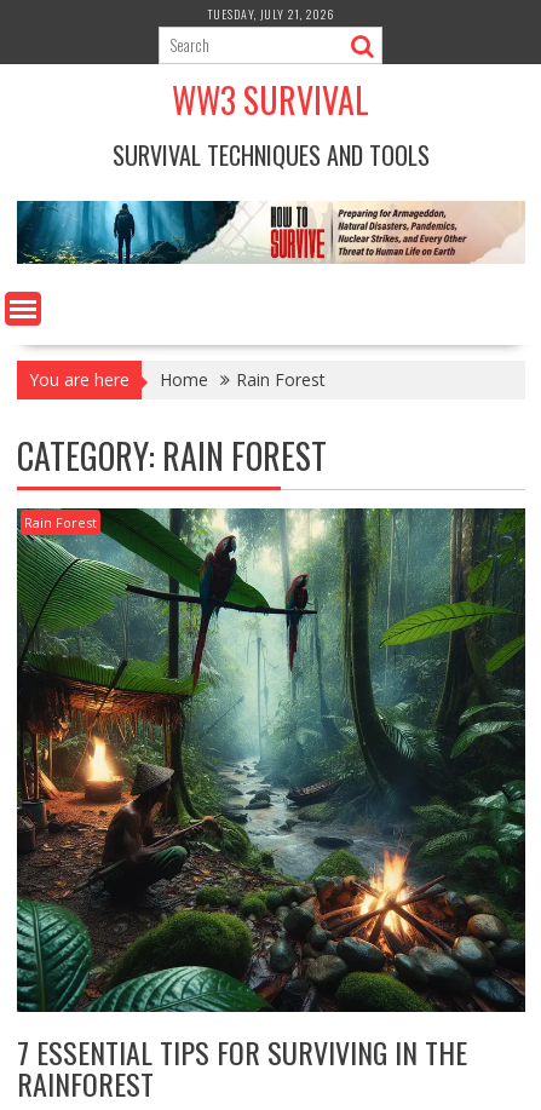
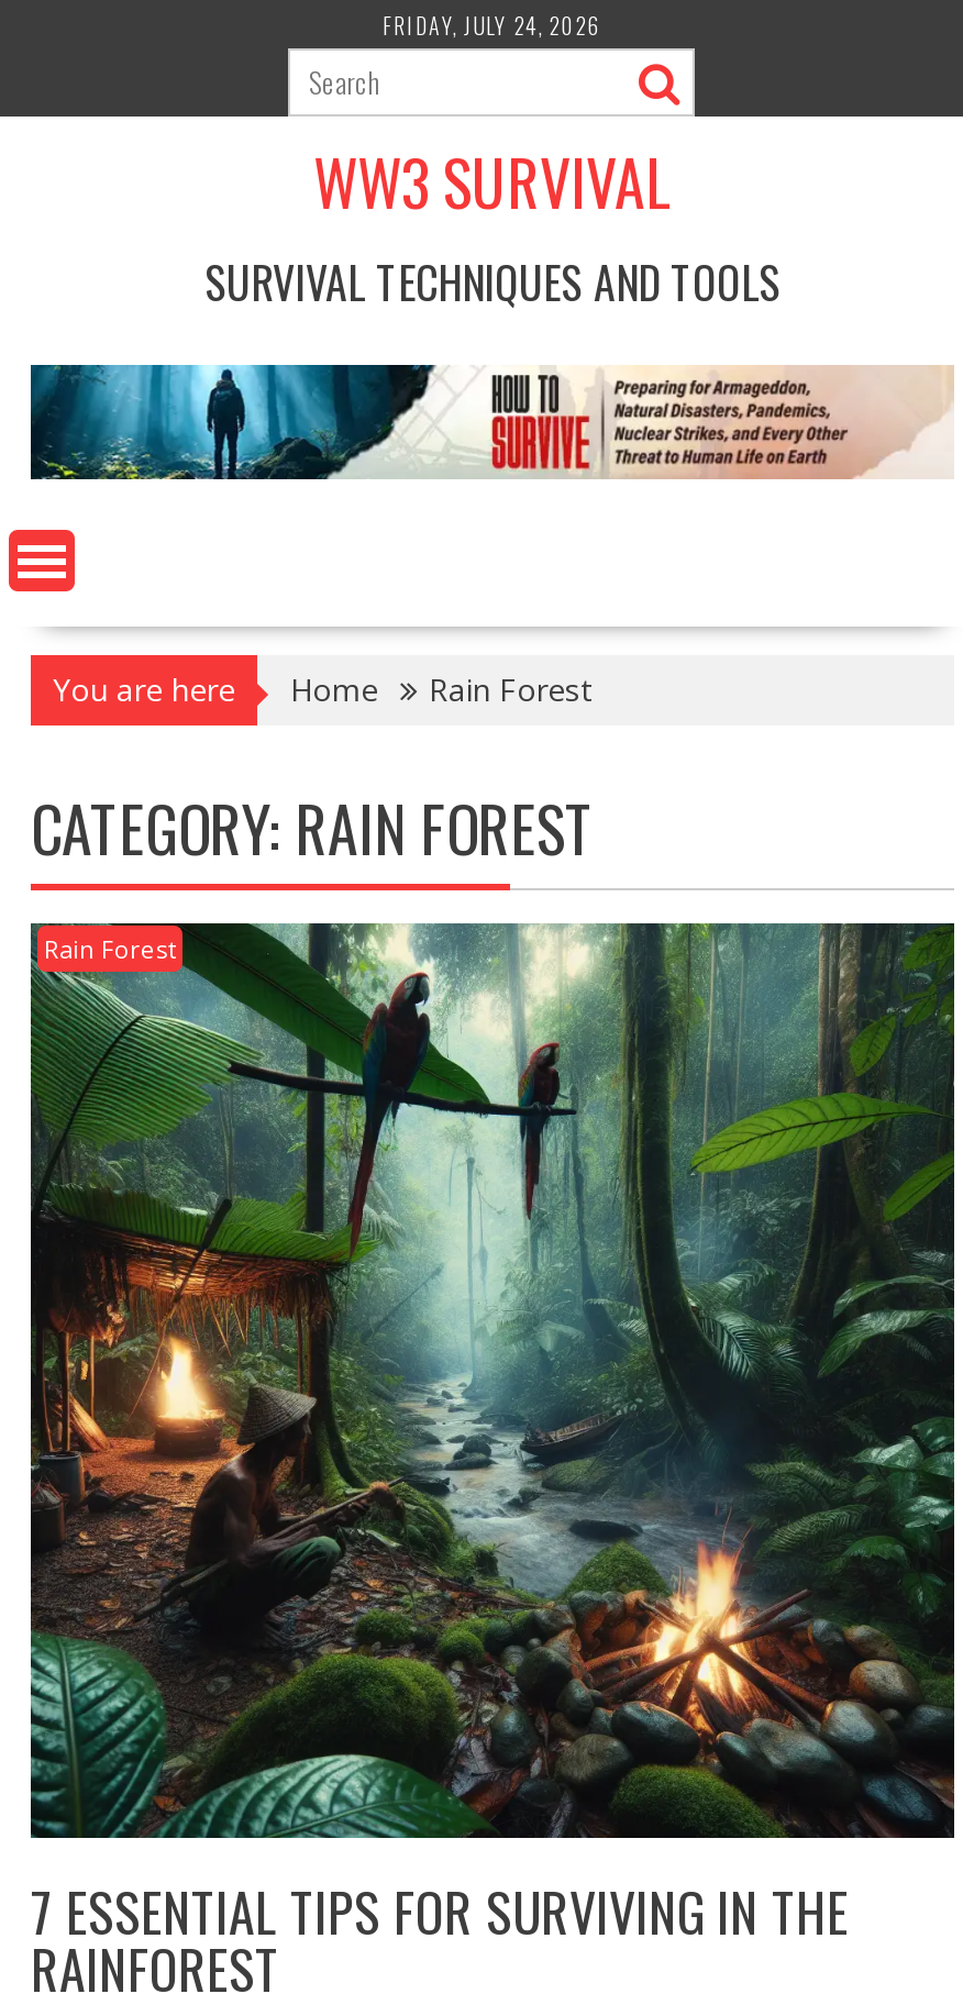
- TUESDAY, JULY 21, 2026
+ FRIDAY, JULY 24, 2026
